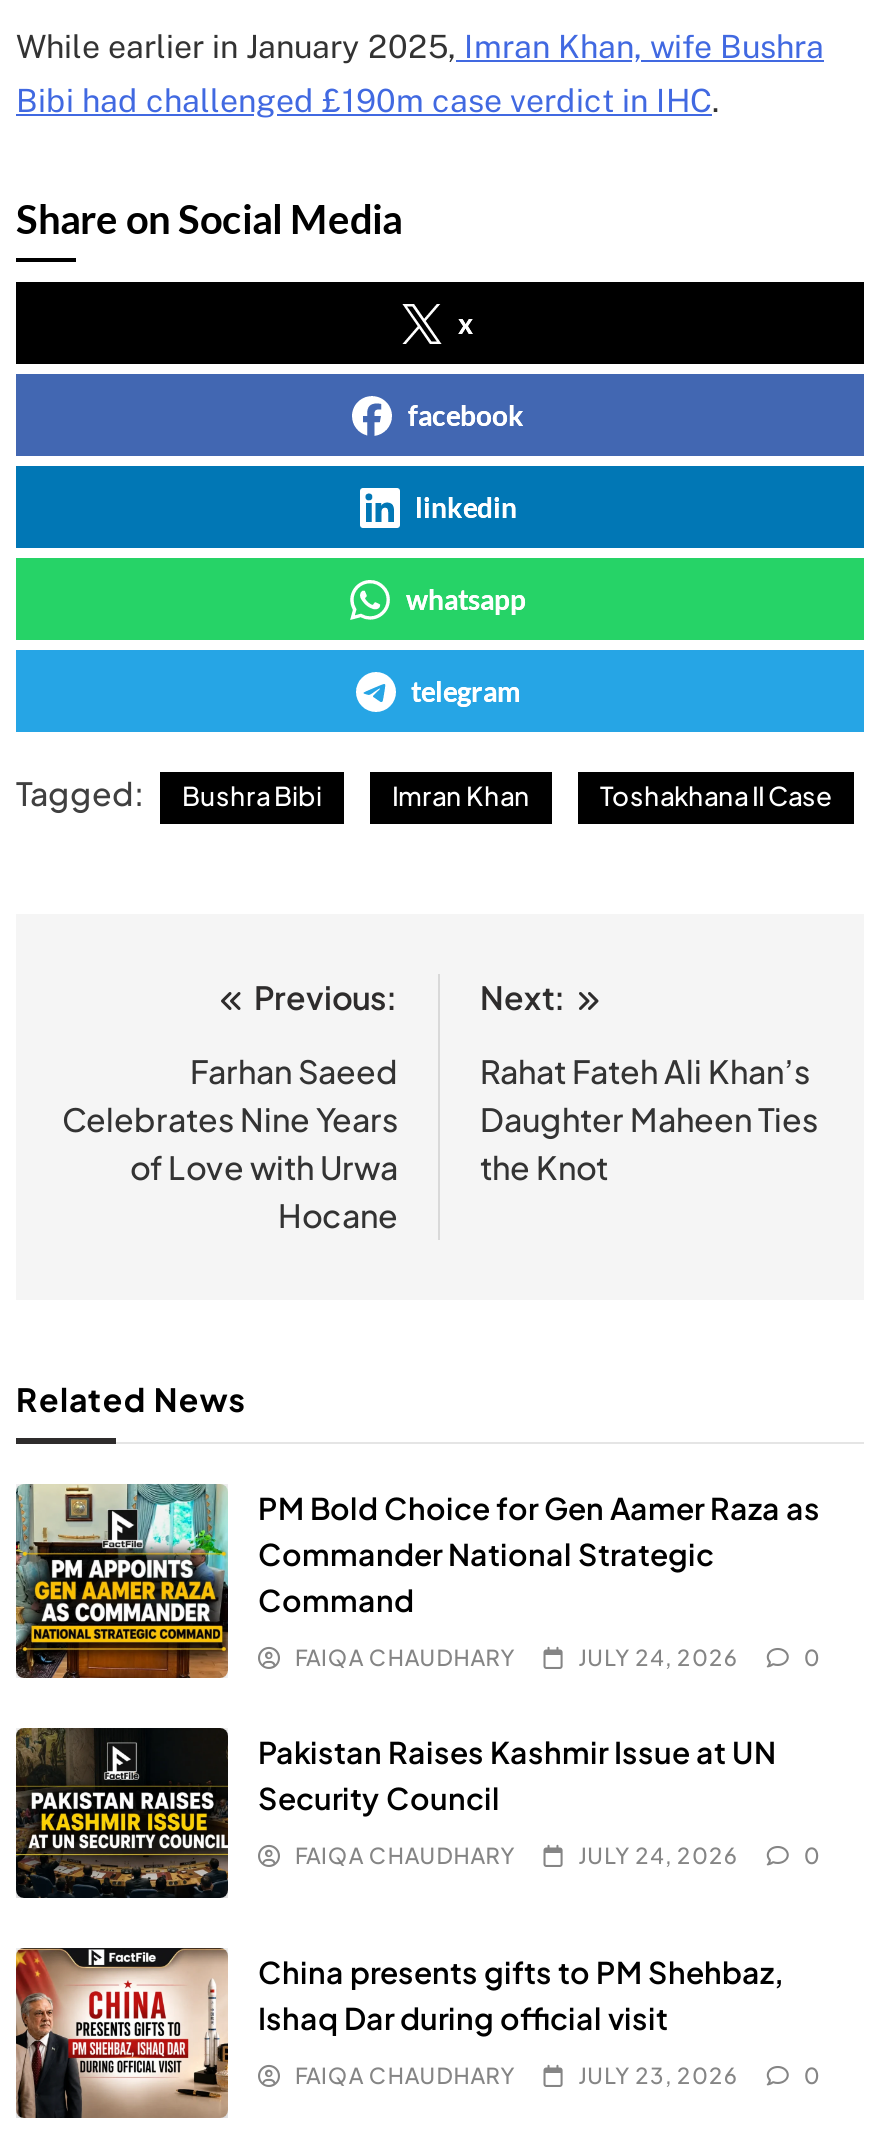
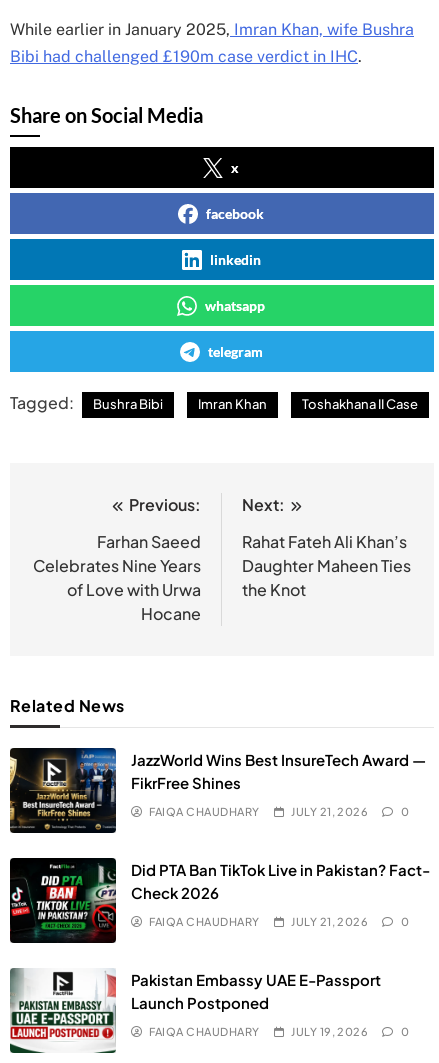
- [image]
- PM Bold Choice for Gen Aamer Raza as
- Commander National Strategic
- Command
+ [image]
+ JazzWorld Wins Best InsureTech Award —
+ FikrFree Shines

- JULY 24, 2026
+ JULY 21, 2026

- [image]
- Pakistan Raises Kashmir Issue at UN
- Security Council
+ [image]
+ Did PTA Ban TikTok Live in Pakistan? Fact-
+ Check 2026

- JULY 24, 2026
+ JULY 21, 2026

- [image]
- China presents gifts to PM Shehbaz,
- Ishaq Dar during official visit
+ [image]
+ Pakistan Embassy UAE E-Passport
+ Launch Postponed

- JULY 23, 2026
+ JULY 19, 2026
